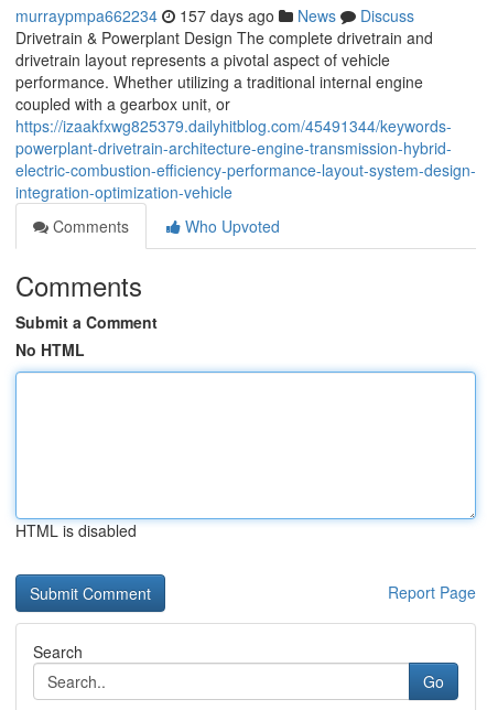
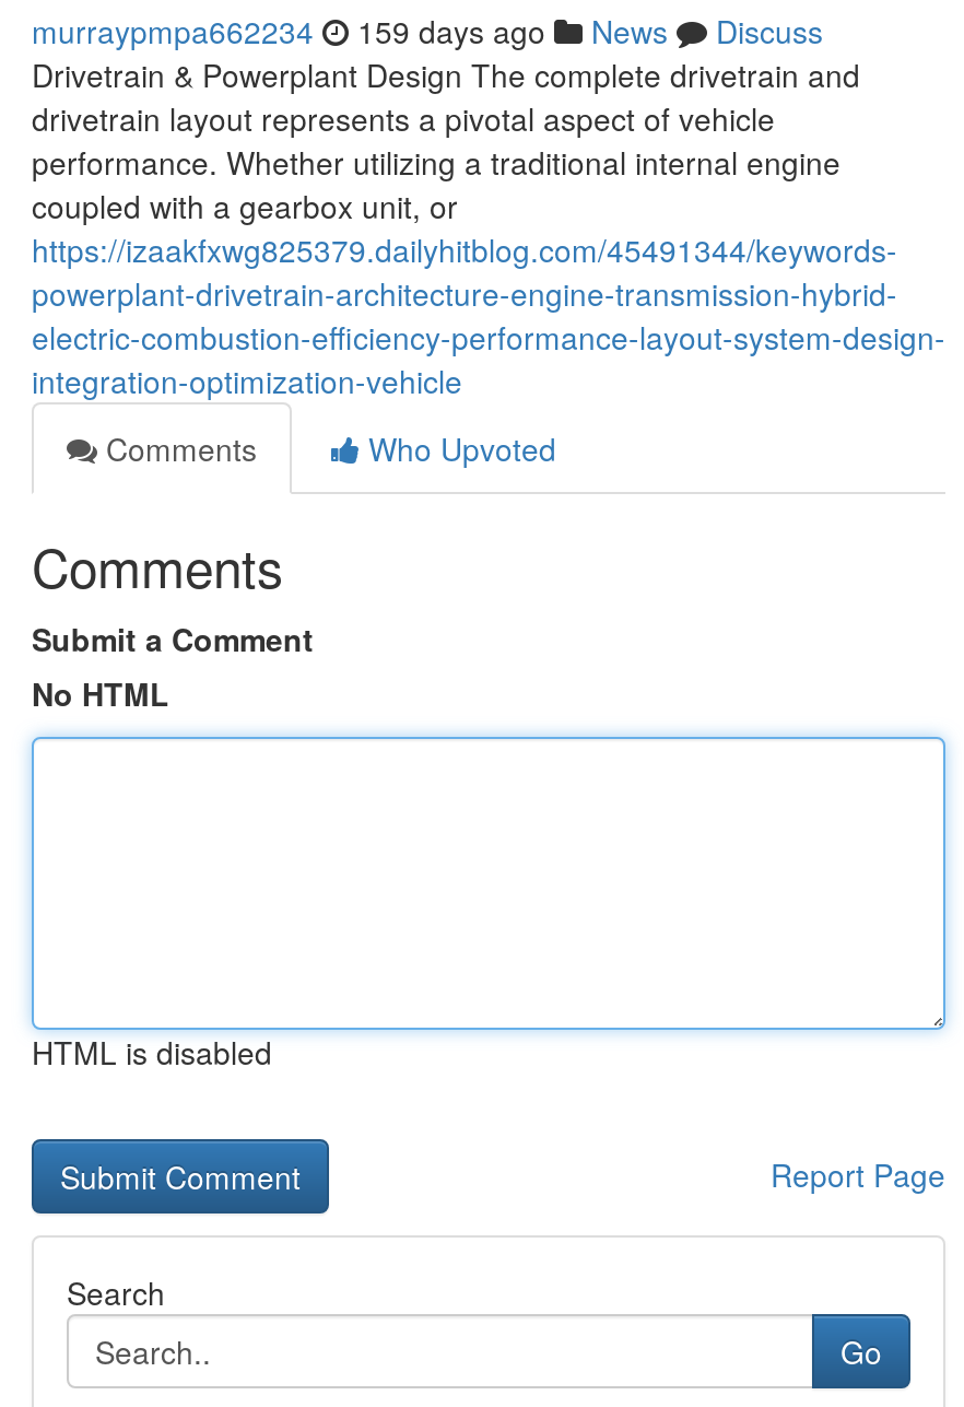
- murraypmpa662234 157 days ago News Discuss
+ murraypmpa662234 159 days ago News Discuss
